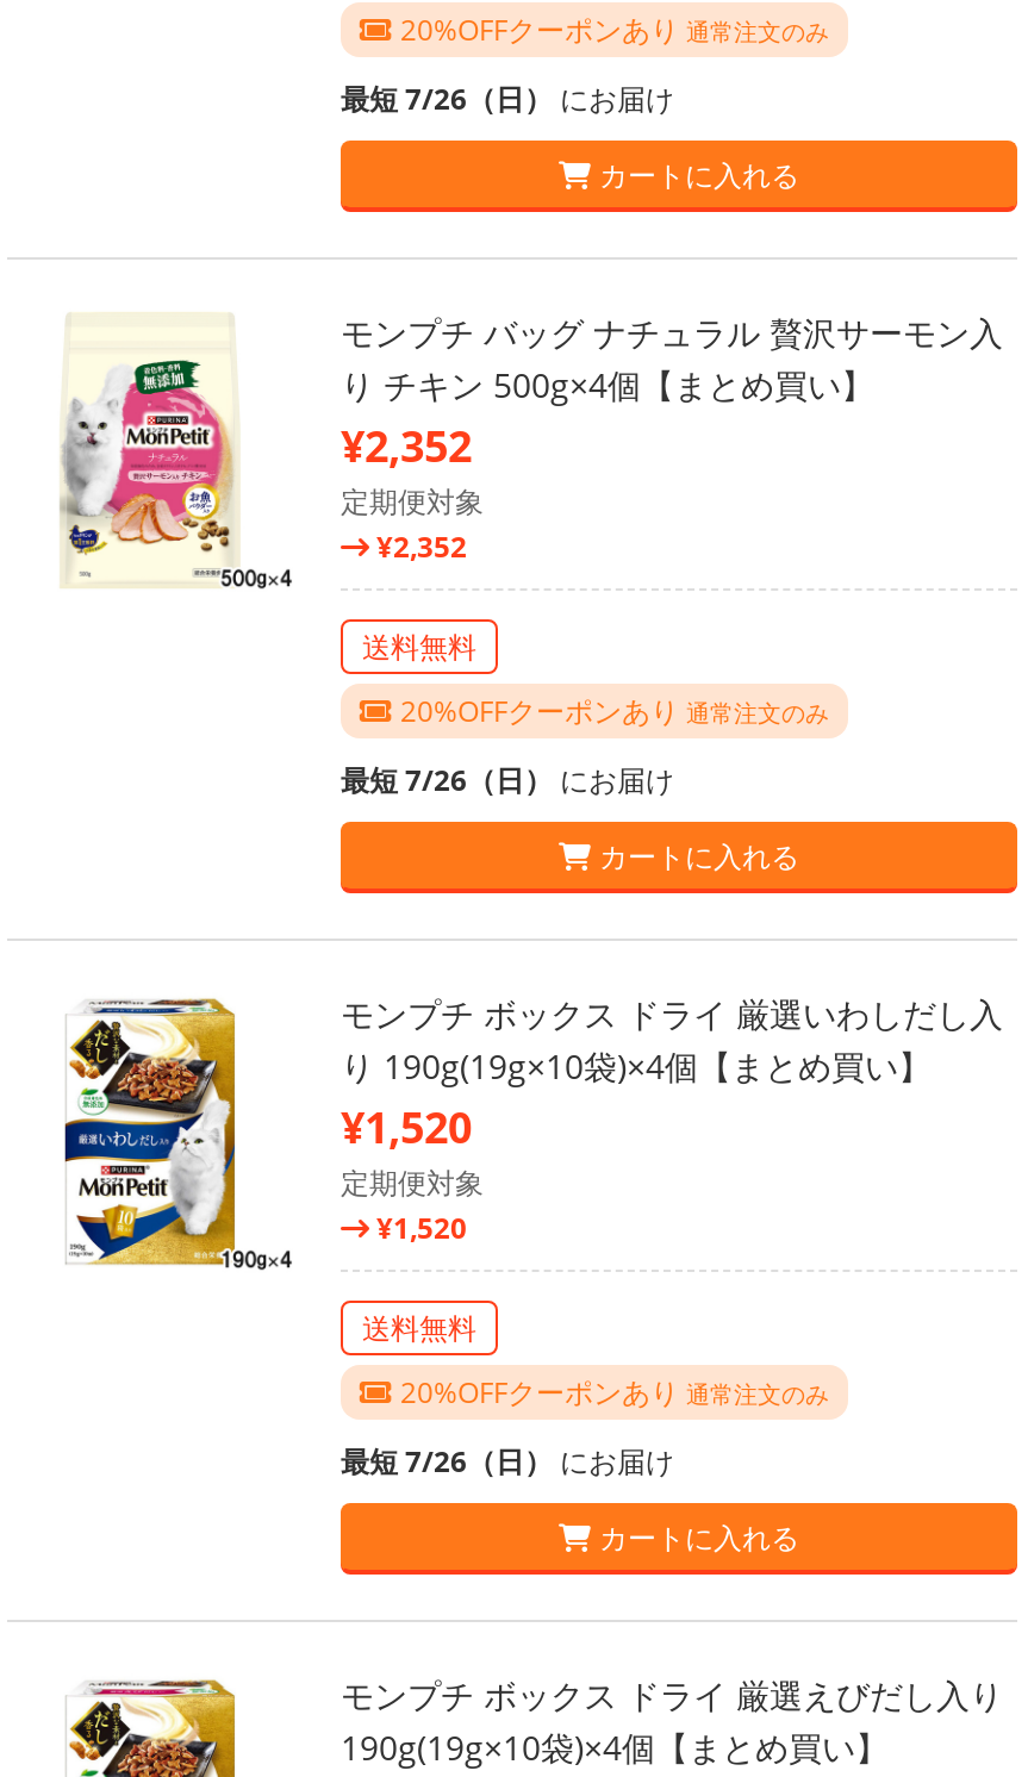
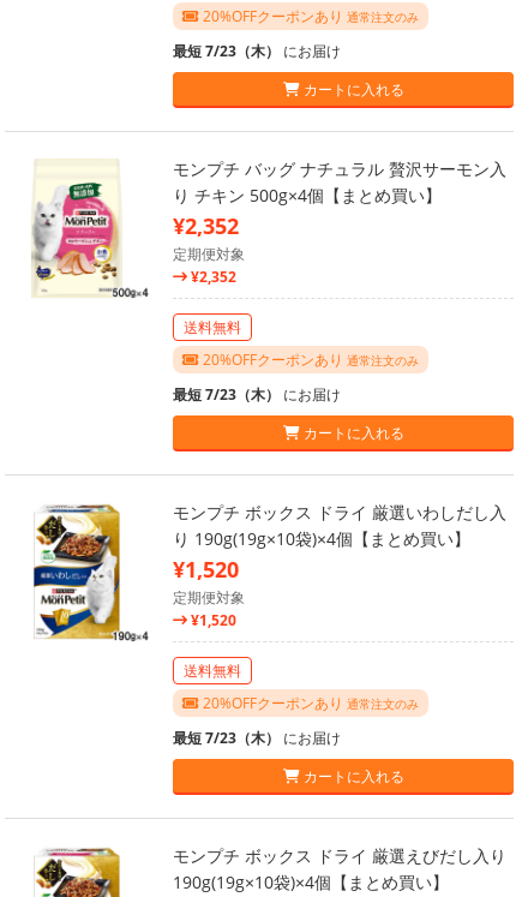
- 最短 7/26（日）にお届け
+ 最短 7/23（木）にお届け

- 最短 7/26（日）にお届け
+ 最短 7/23（木）にお届け

- 最短 7/26（日）にお届け
+ 最短 7/23（木）にお届け
